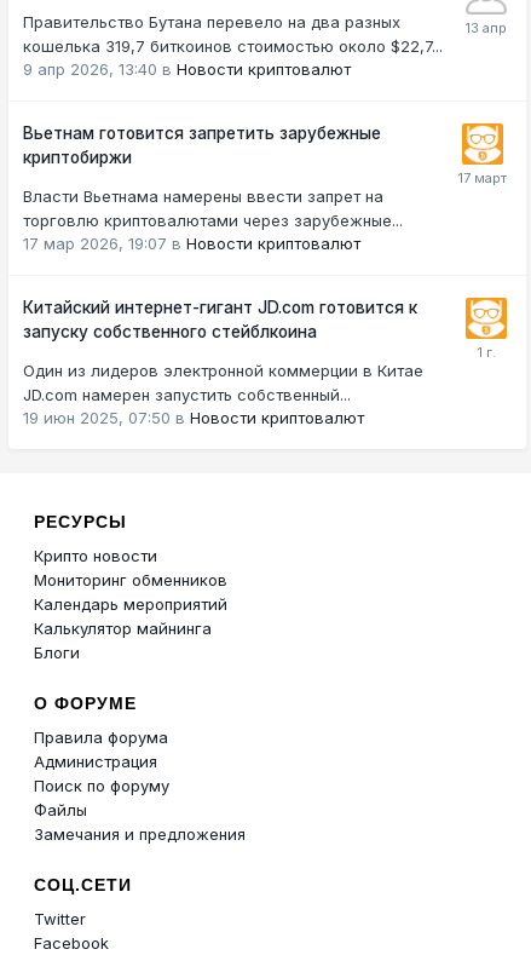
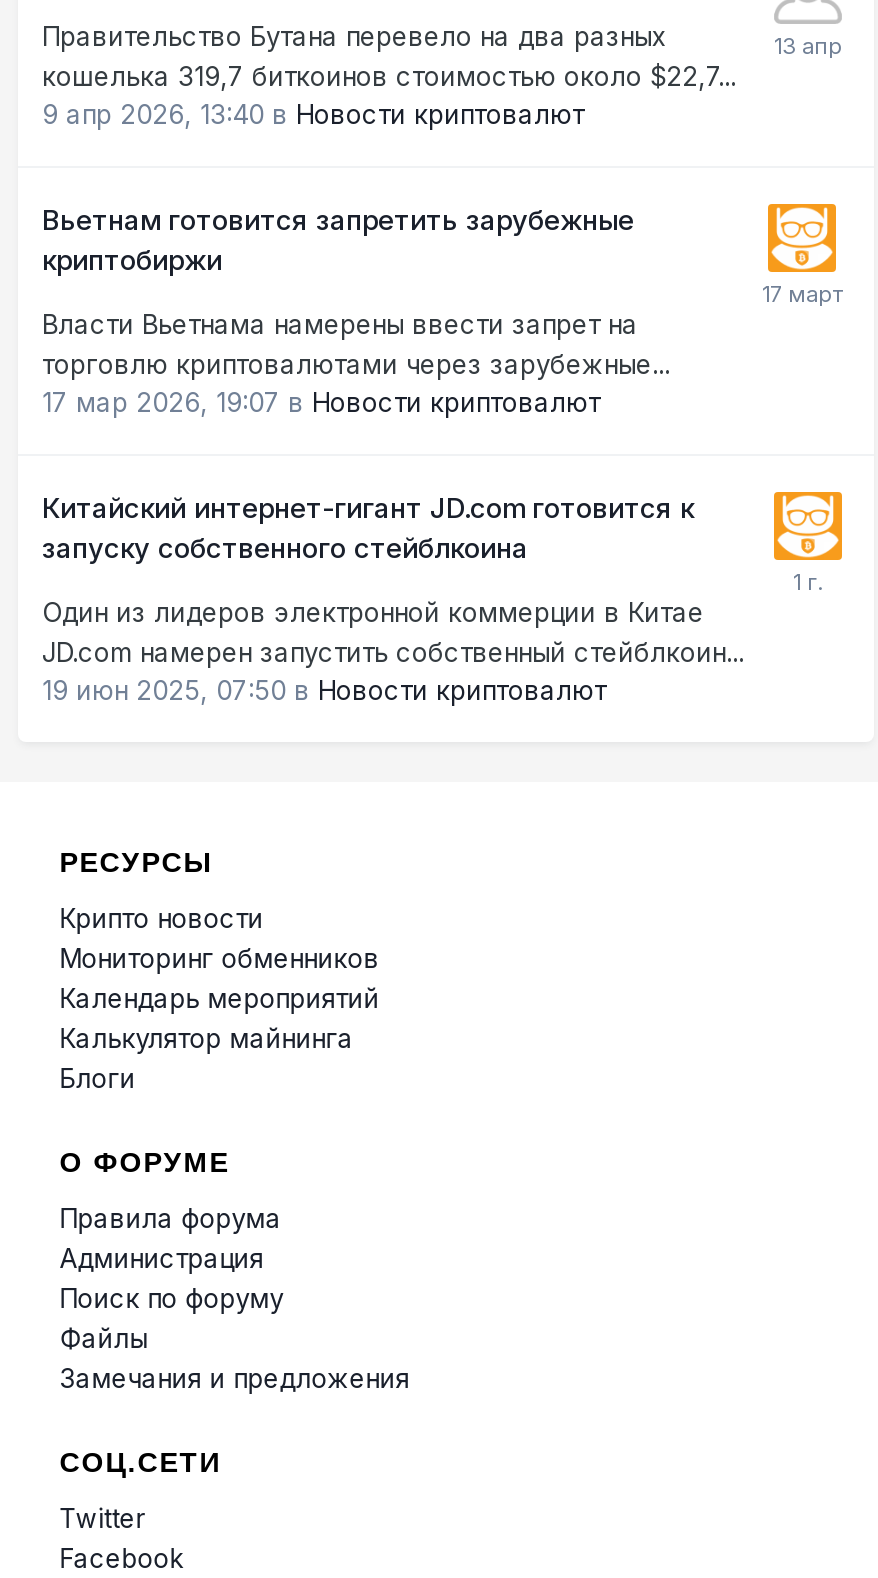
- JD.com намерен запустить собственный...
+ JD.com намерен запустить собственный стейблкоин...
